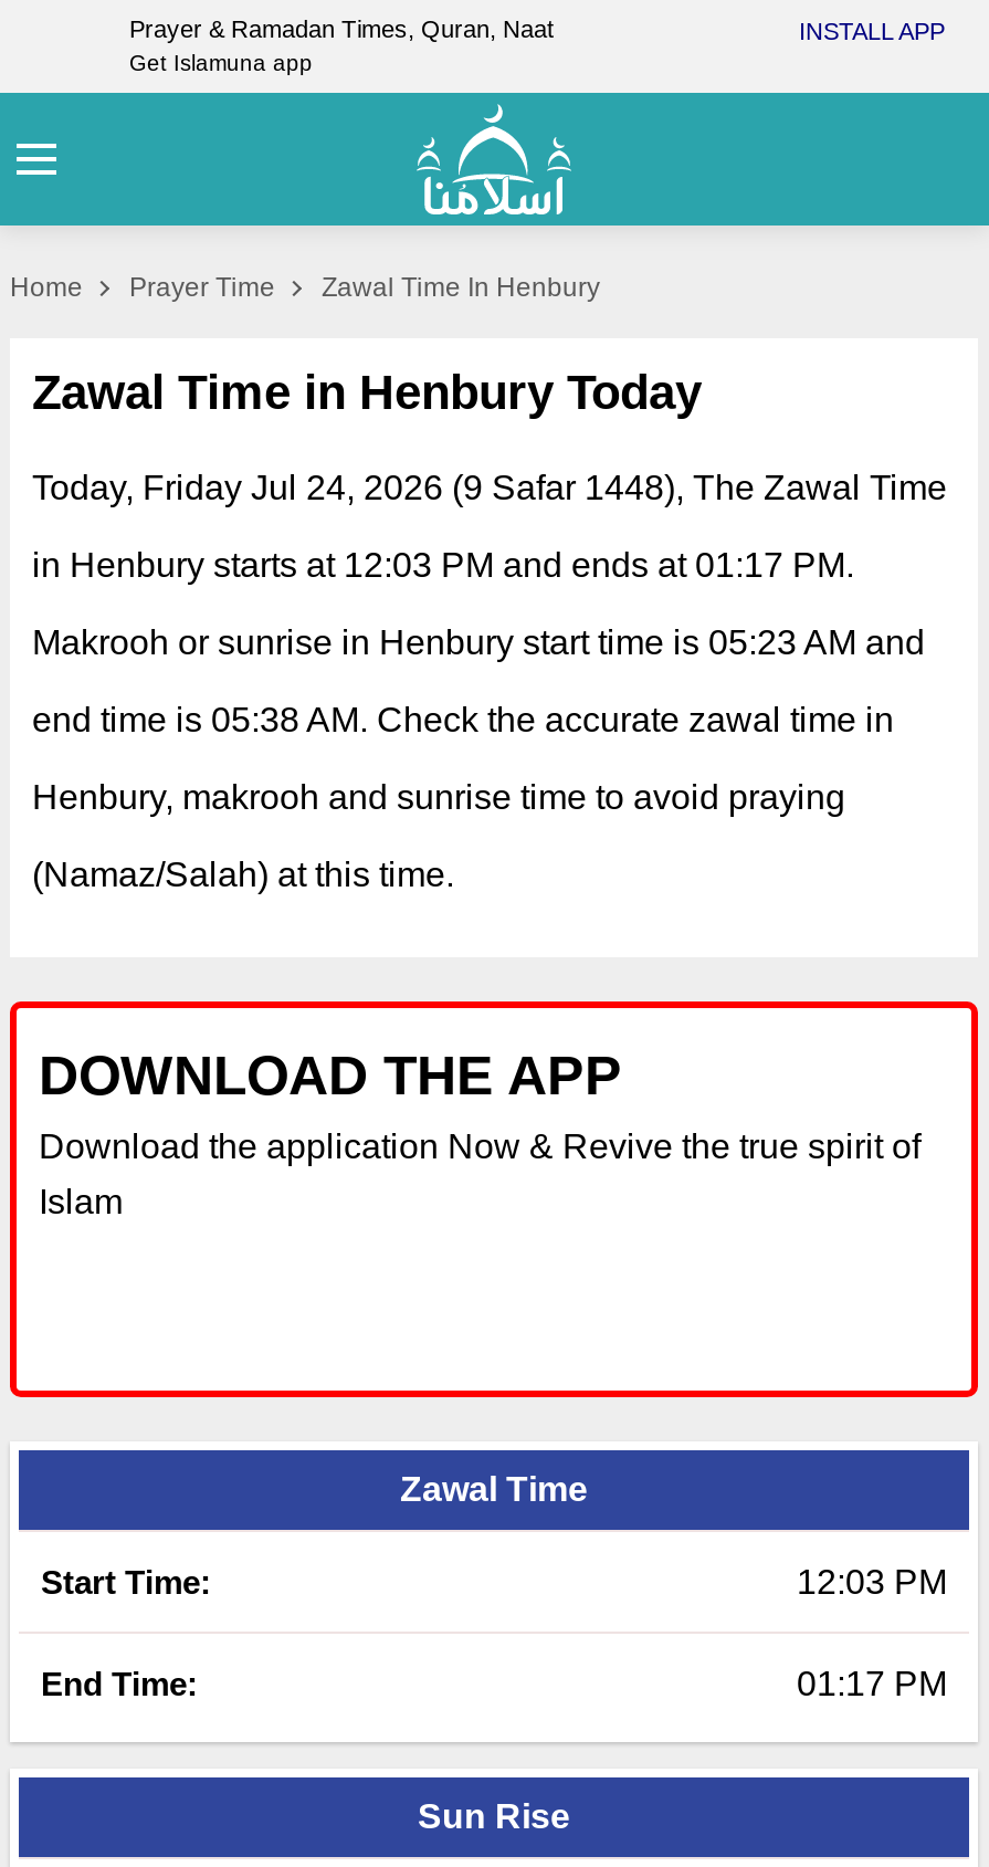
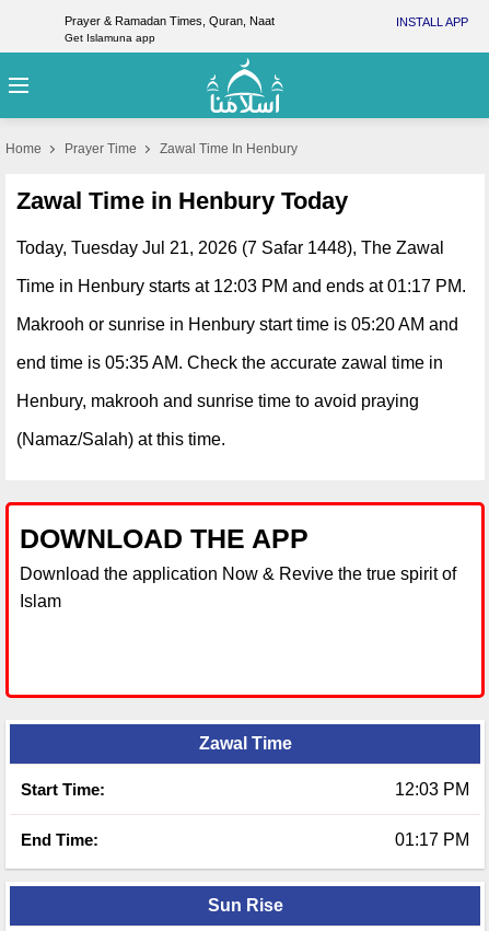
- Today, Friday Jul 24, 2026 (9 Safar 1448), The Zawal Time
+ Today, Tuesday Jul 21, 2026 (7 Safar 1448), The Zawal

- in Henbury starts at 12:03 PM and ends at 01:17 PM.
+ Time in Henbury starts at 12:03 PM and ends at 01:17 PM.

- Makrooh or sunrise in Henbury start time is 05:23 AM and
+ Makrooh or sunrise in Henbury start time is 05:20 AM and

- end time is 05:38 AM. Check the accurate zawal time in
+ end time is 05:35 AM. Check the accurate zawal time in
